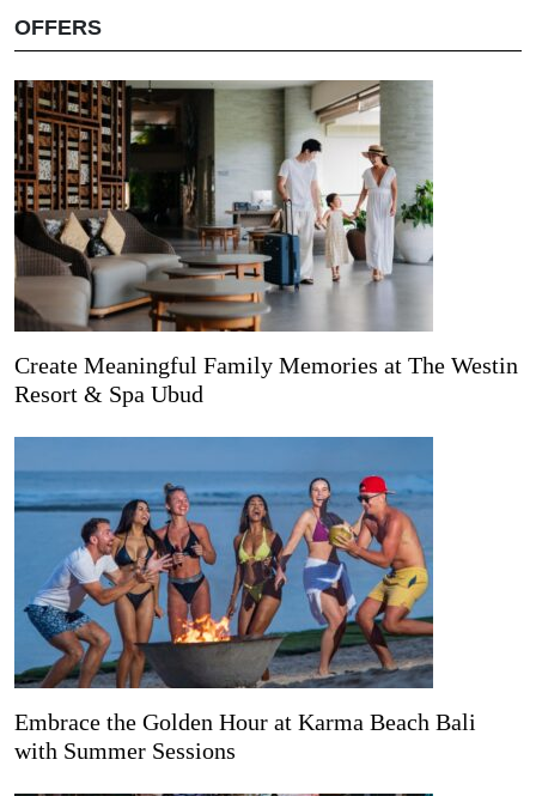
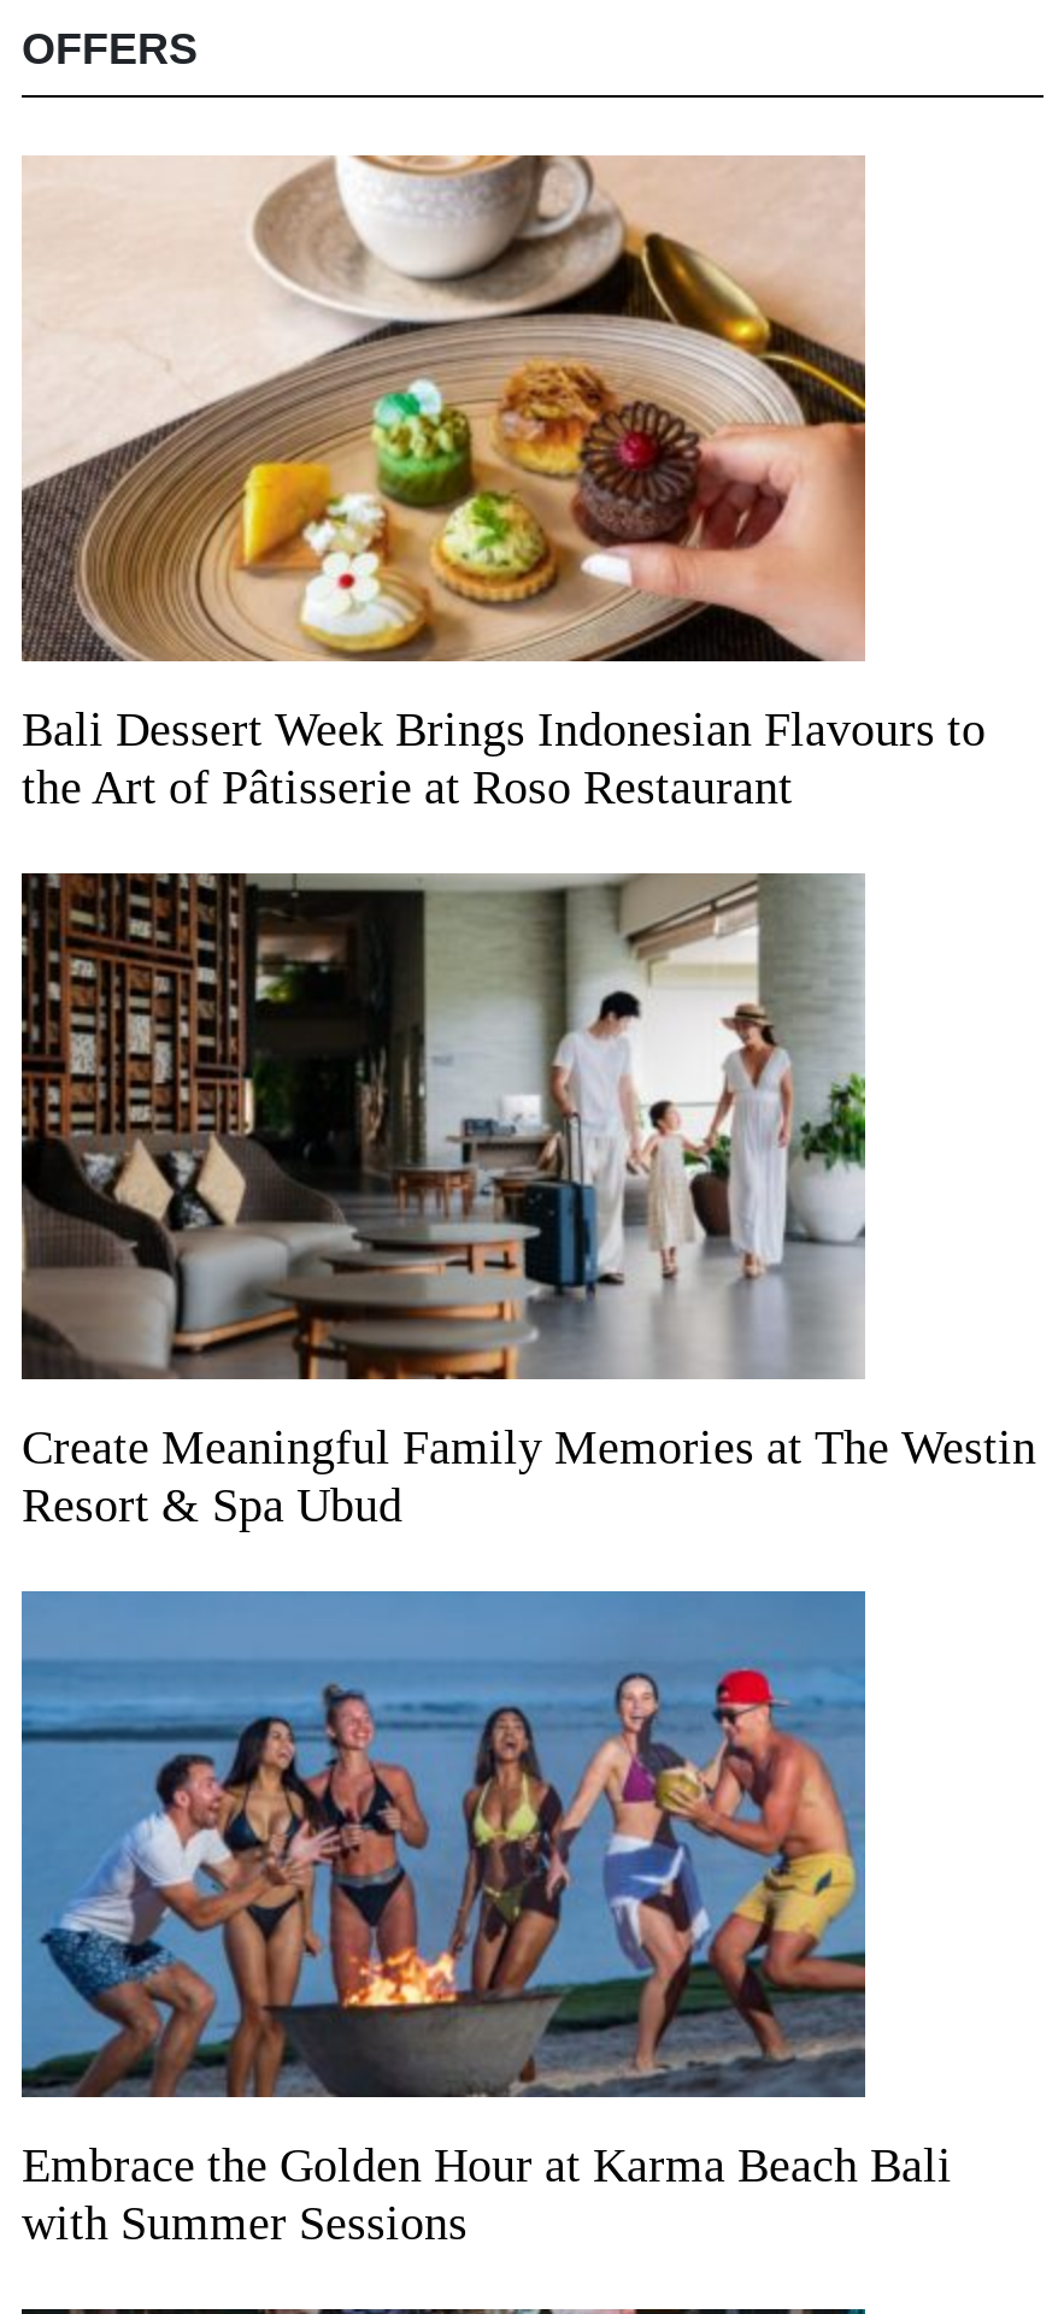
+ [image]
+ Bali Dessert Week Brings Indonesian Flavours to
+ the Art of Pâtisserie at Roso Restaurant
